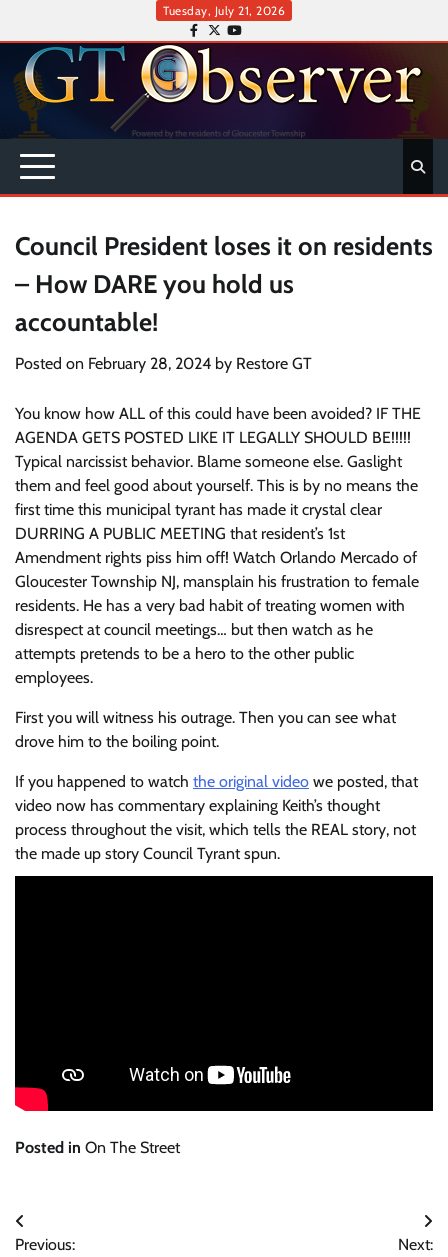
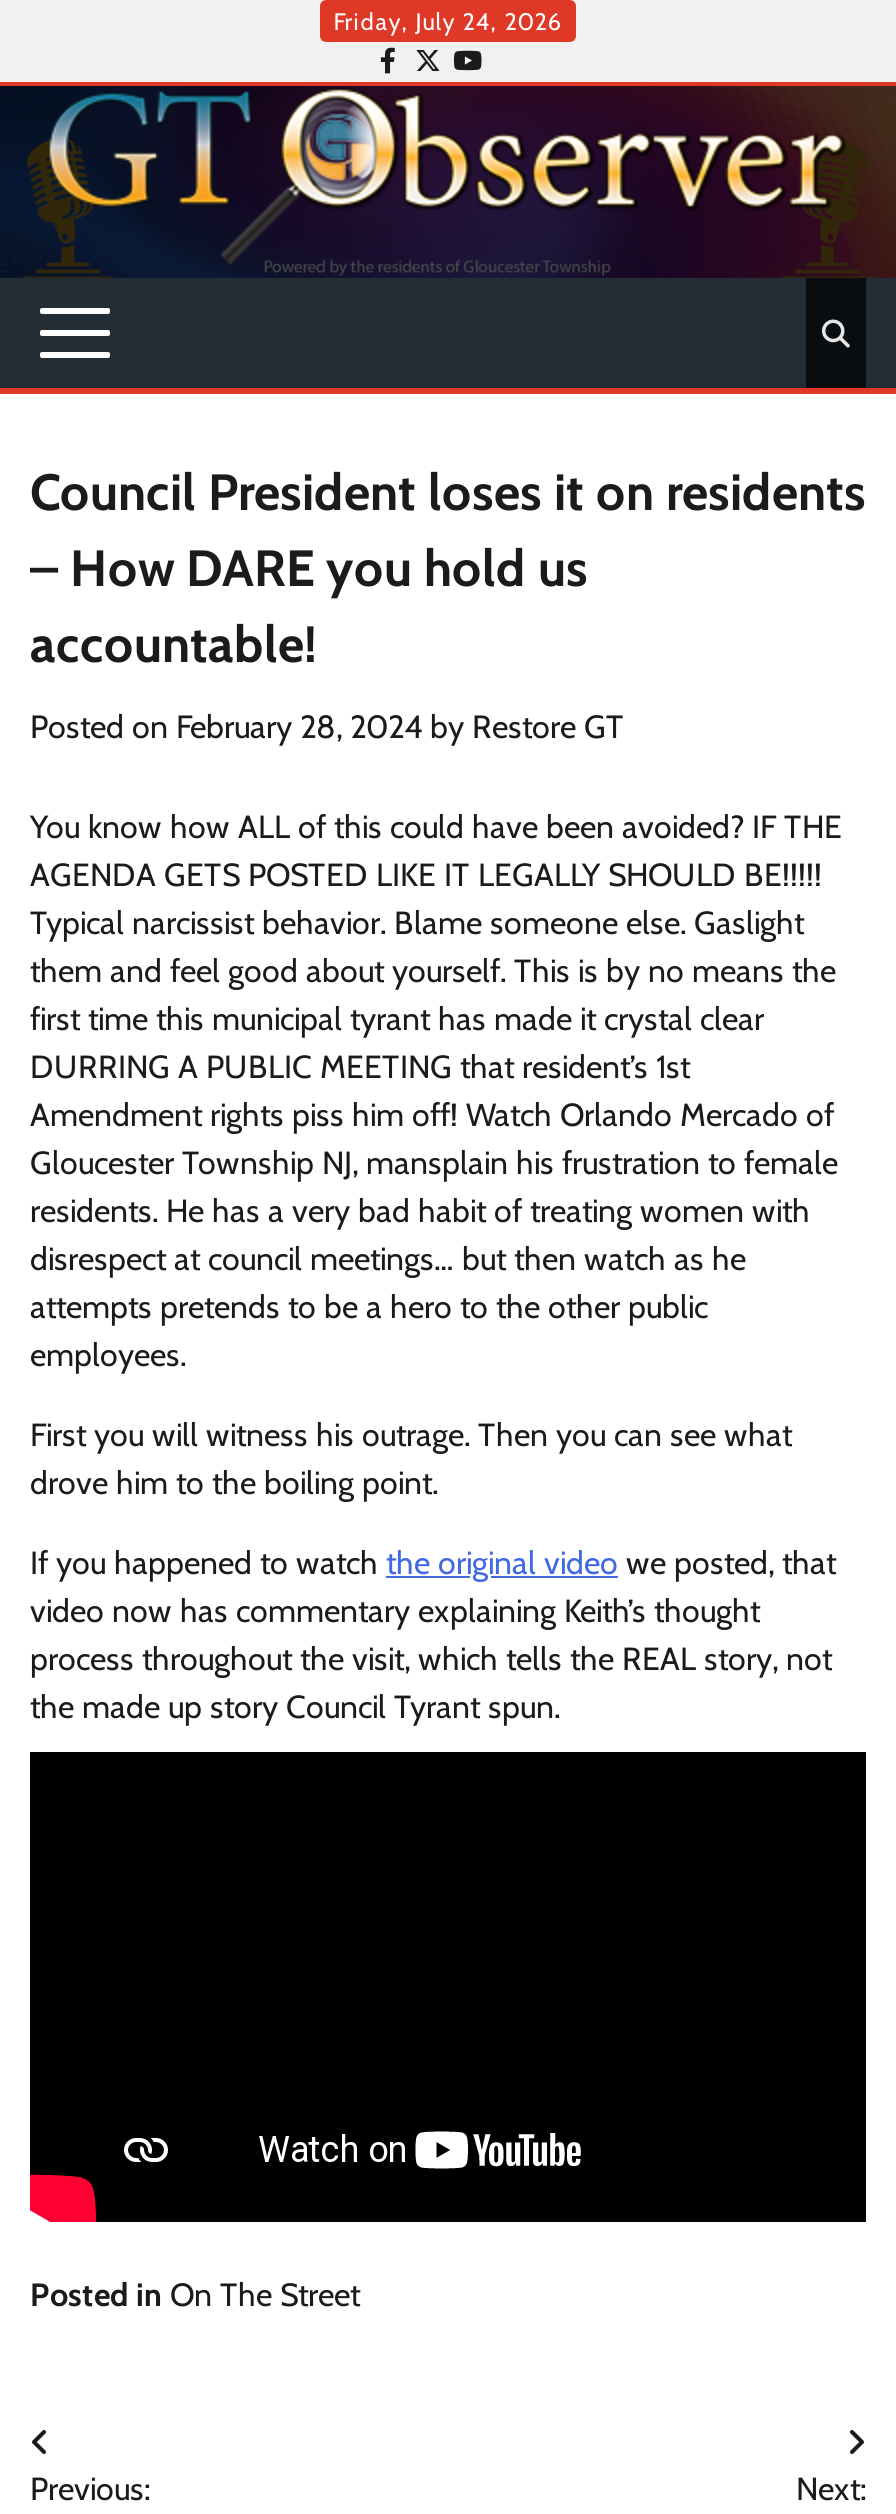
- Tuesday, July 21, 2026
+ Friday, July 24, 2026
